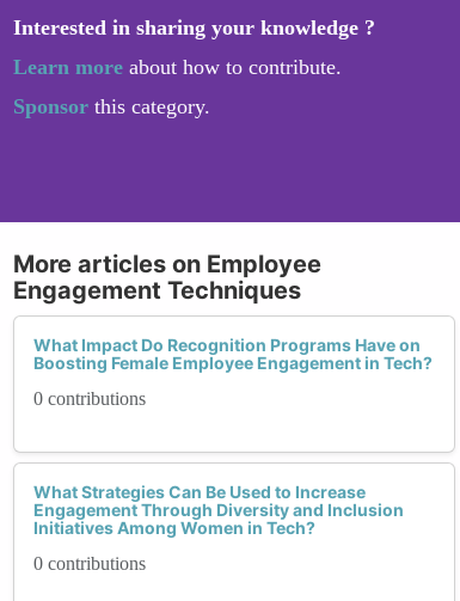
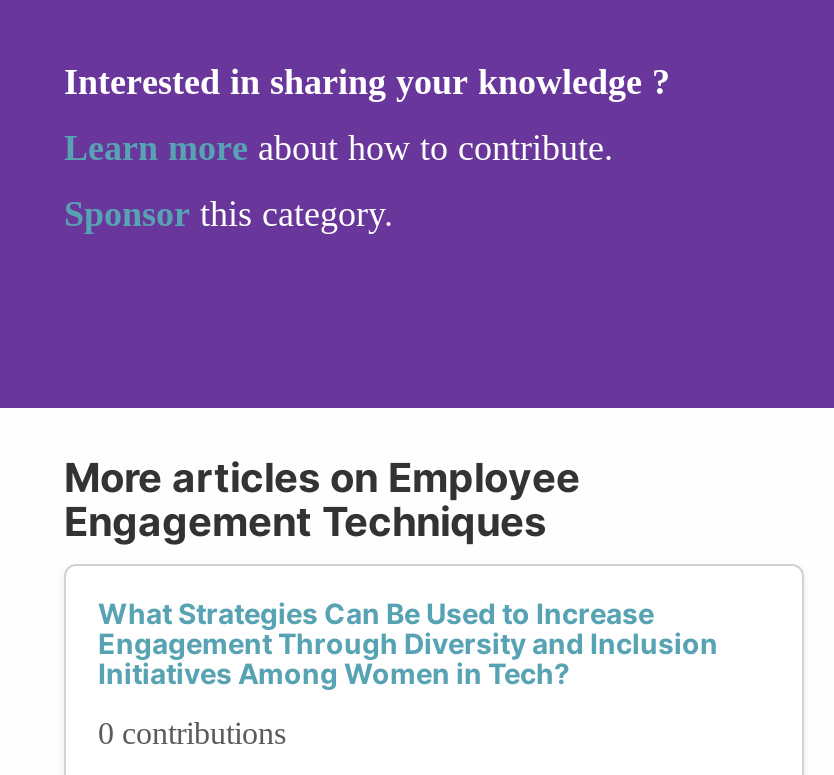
- What Impact Do Recognition Programs Have on
- Boosting Female Employee Engagement in Tech?
- 0 contributions
